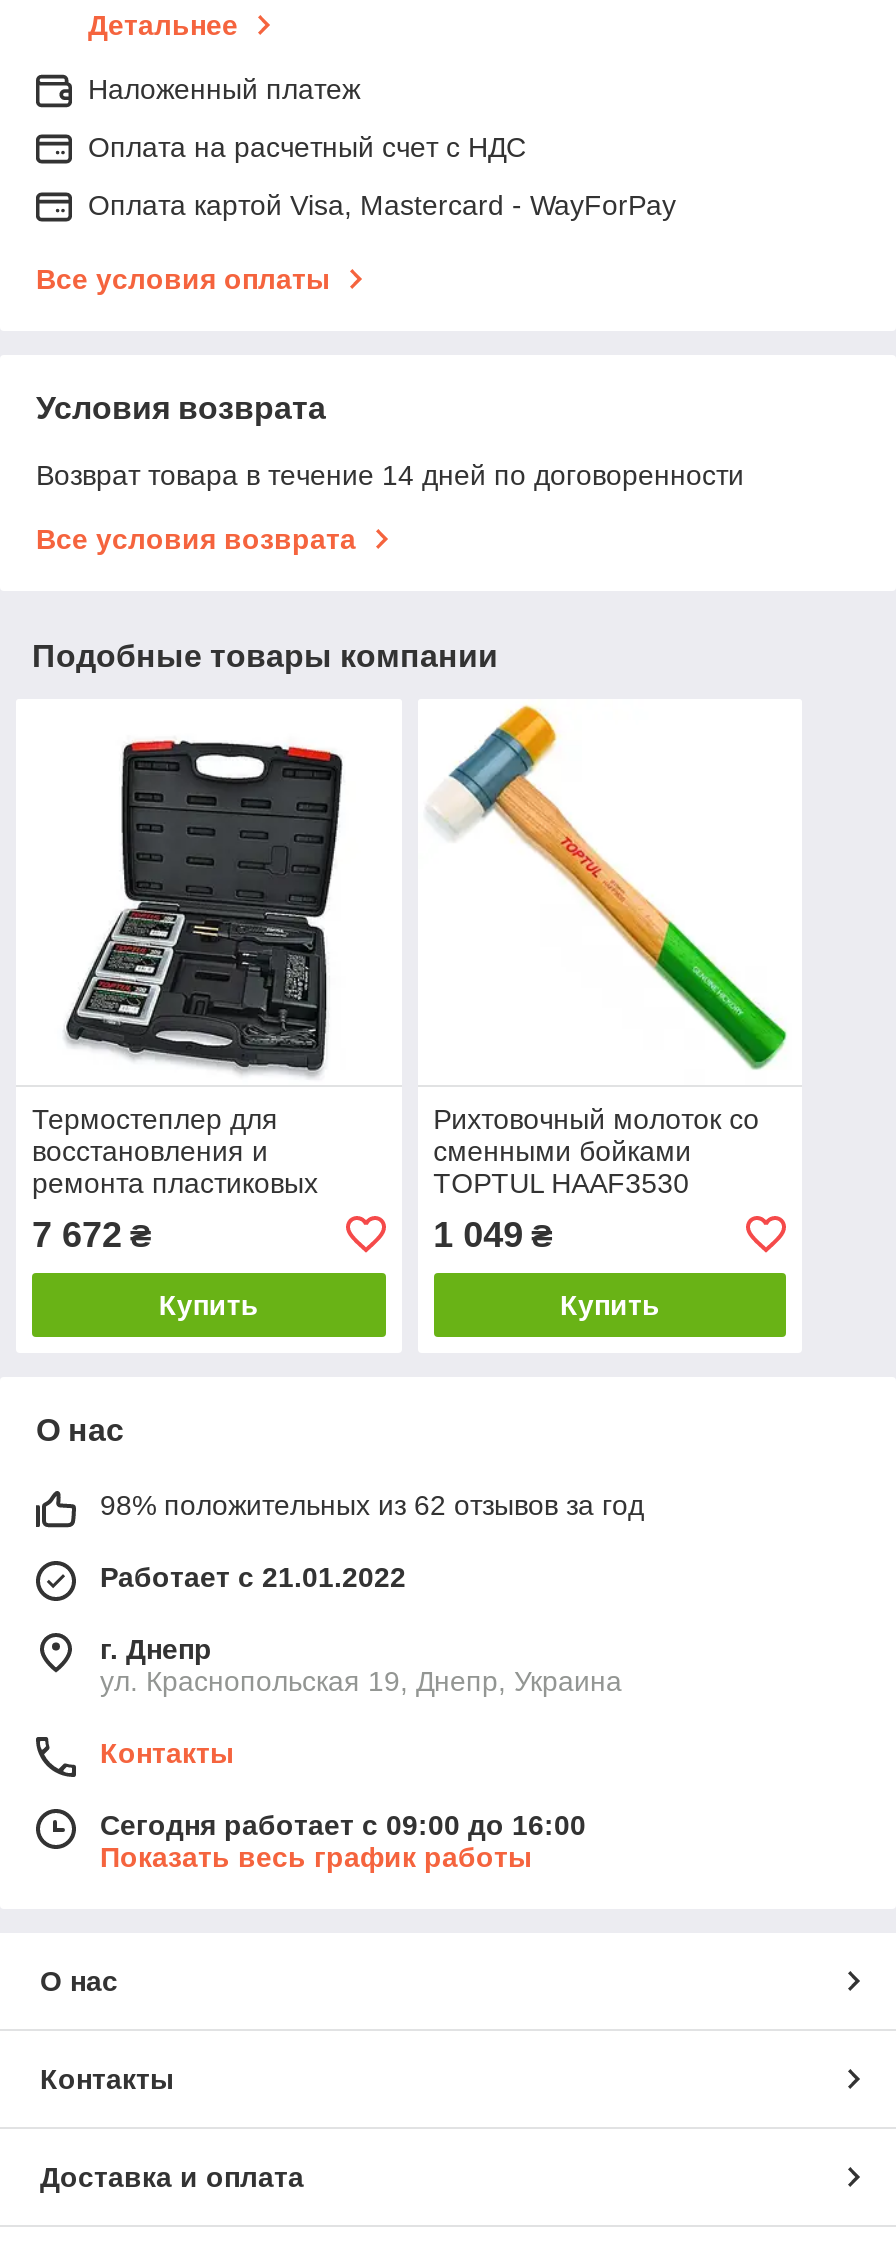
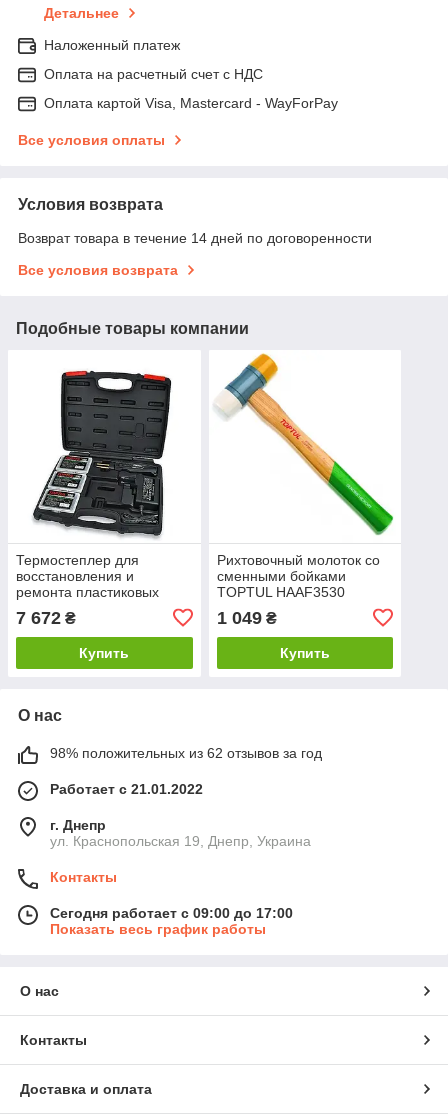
- Сегодня работает с 09:00 до 16:00
+ Сегодня работает с 09:00 до 17:00
